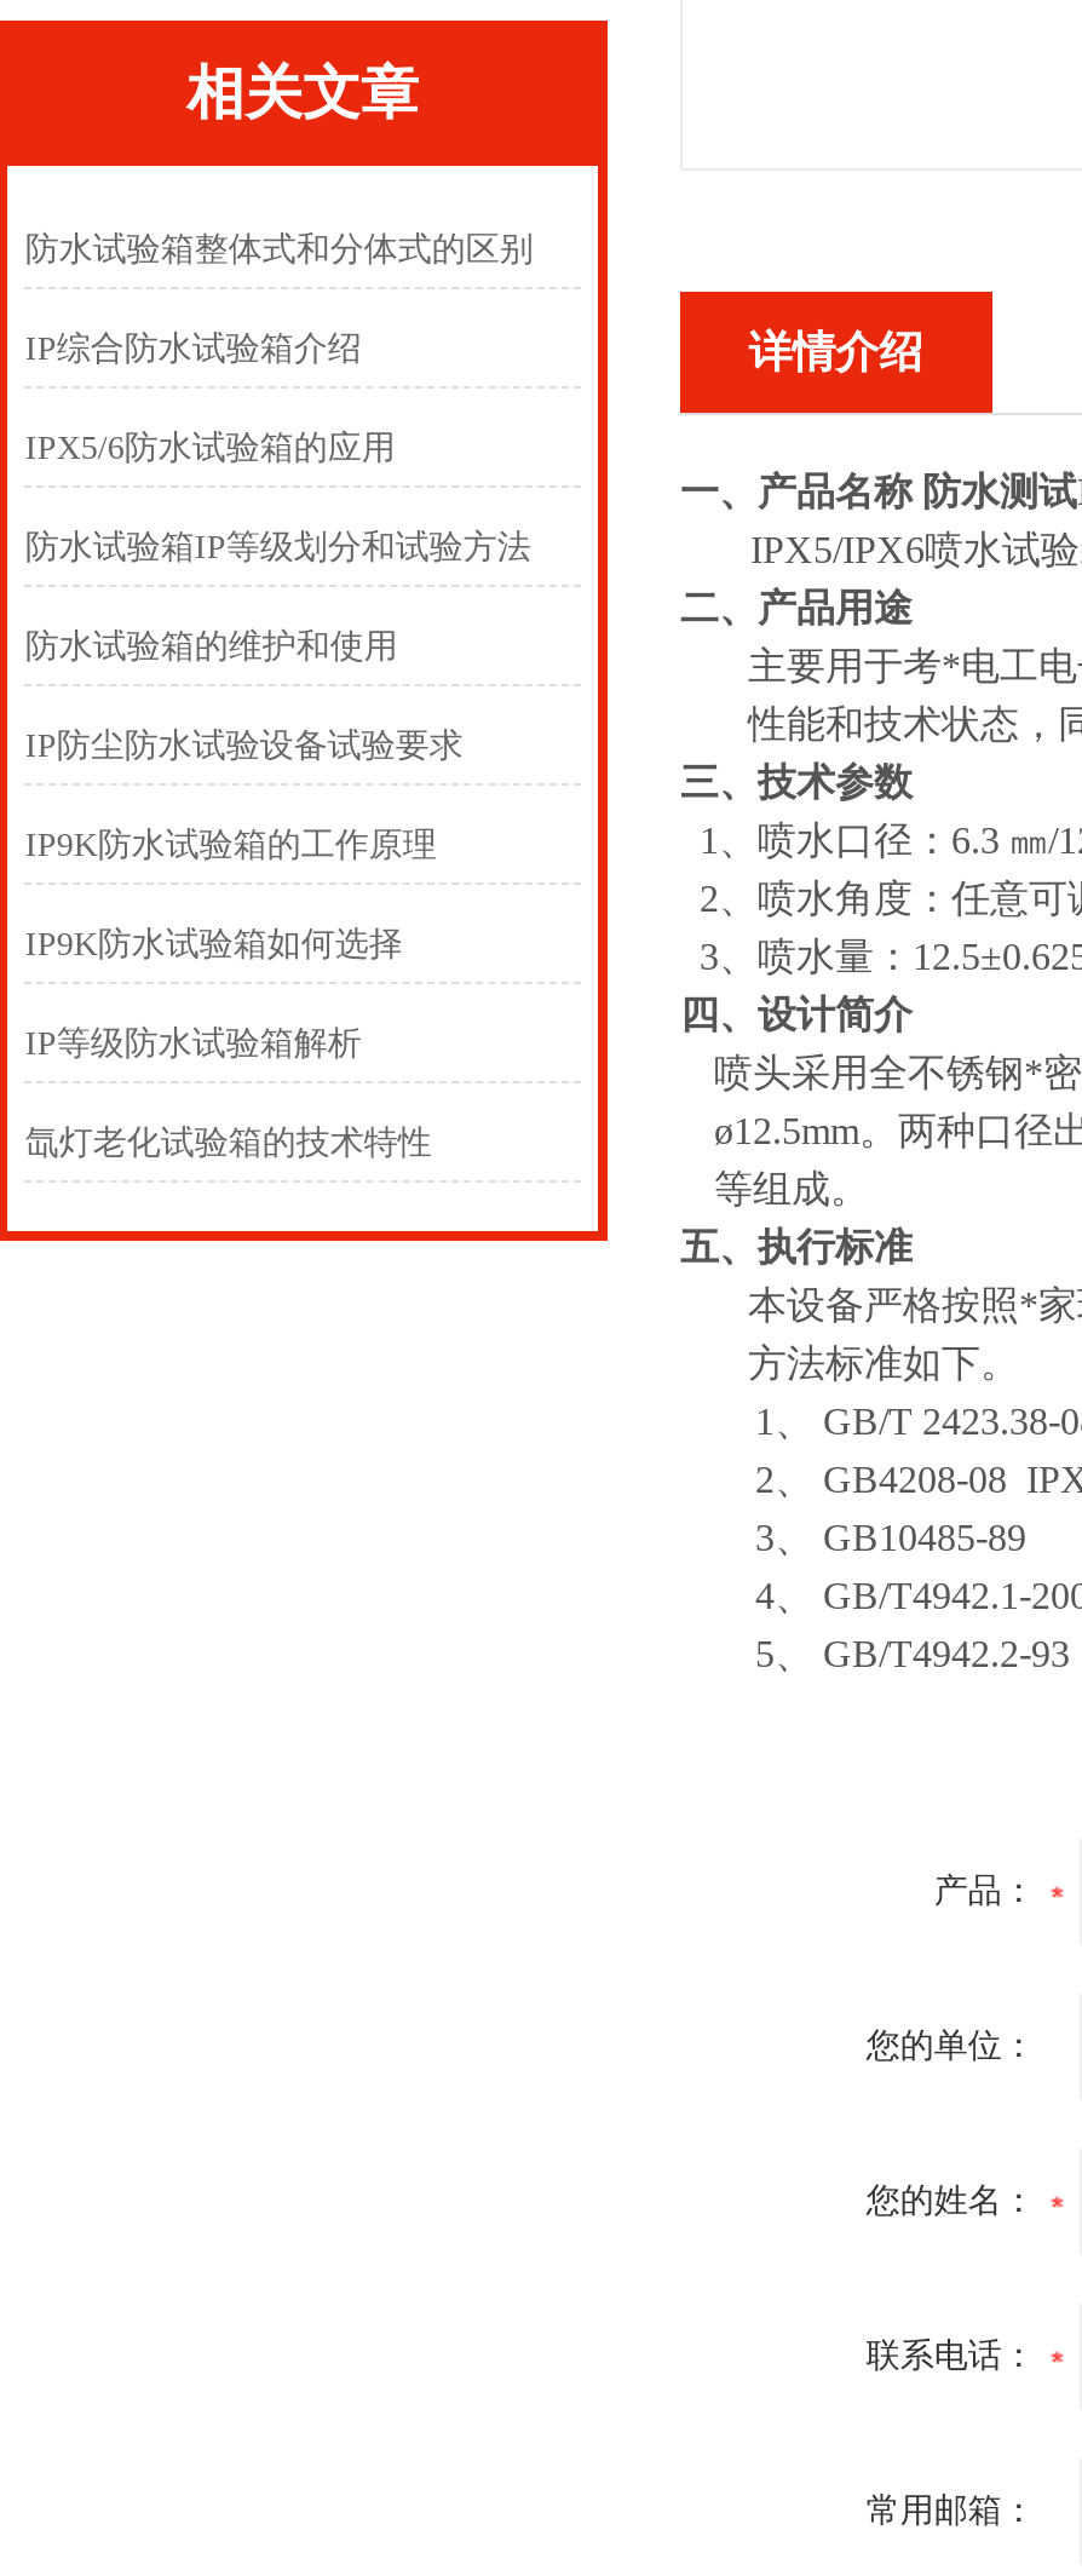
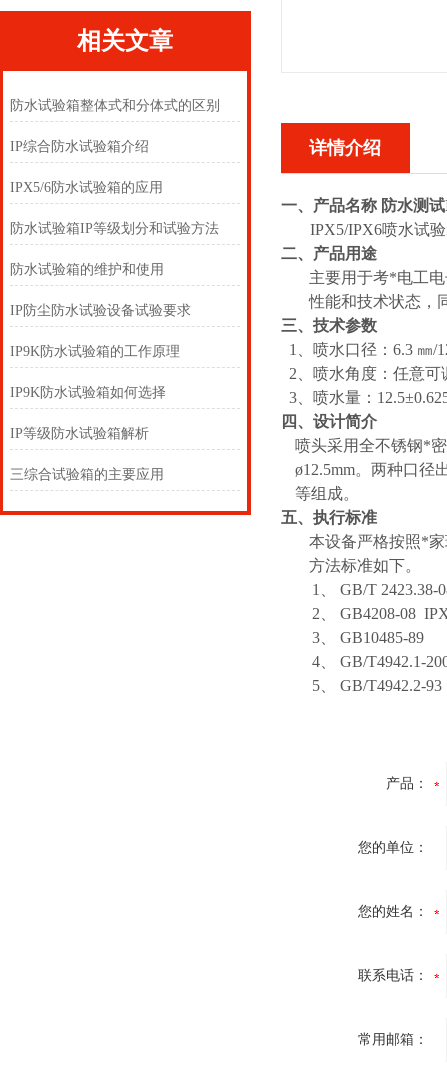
- 氙灯老化试验箱的技术特性
+ 三综合试验箱的主要应用
